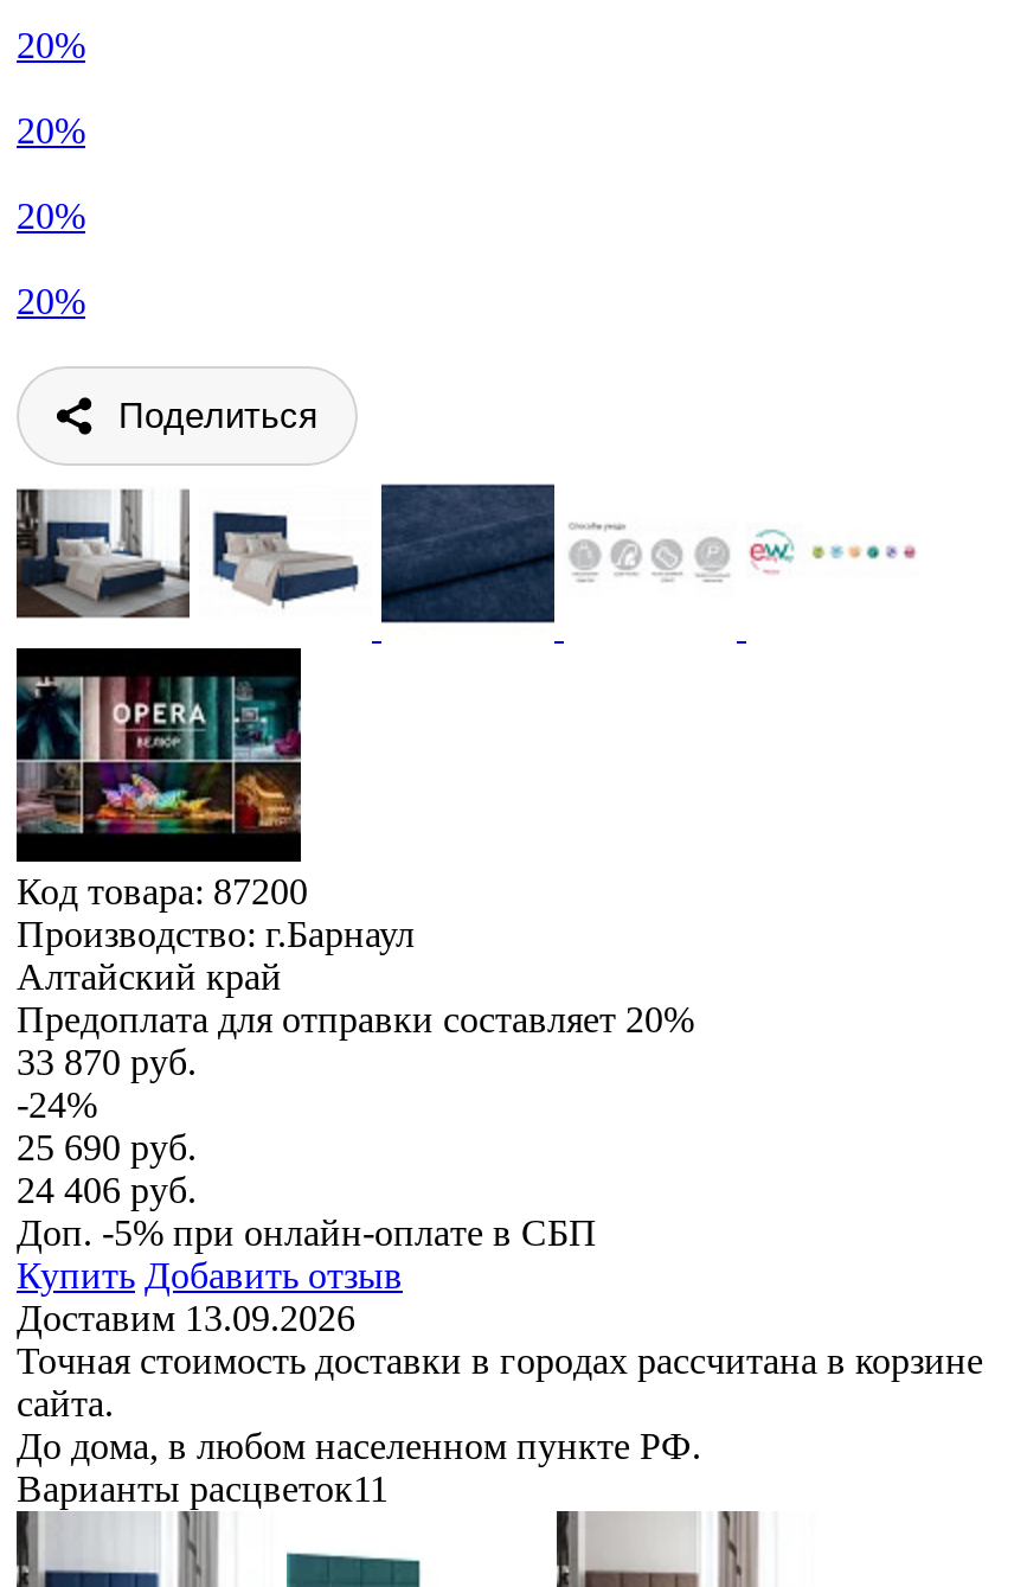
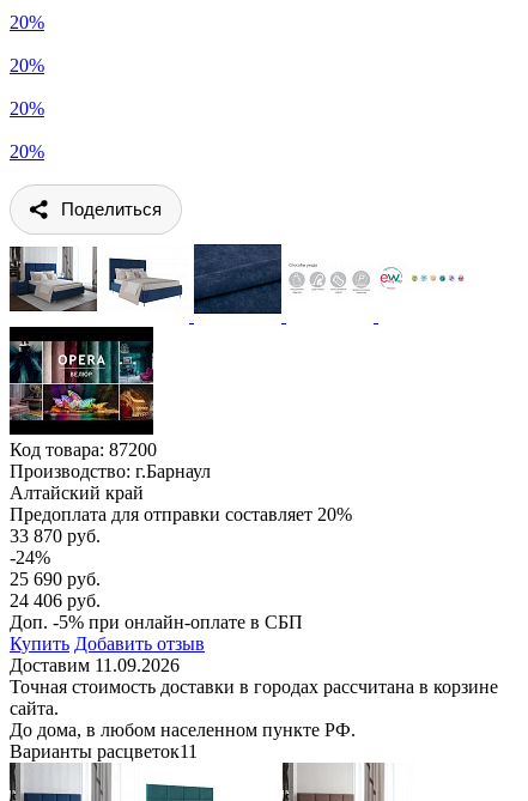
- Доставим 13.09.2026
+ Доставим 11.09.2026
